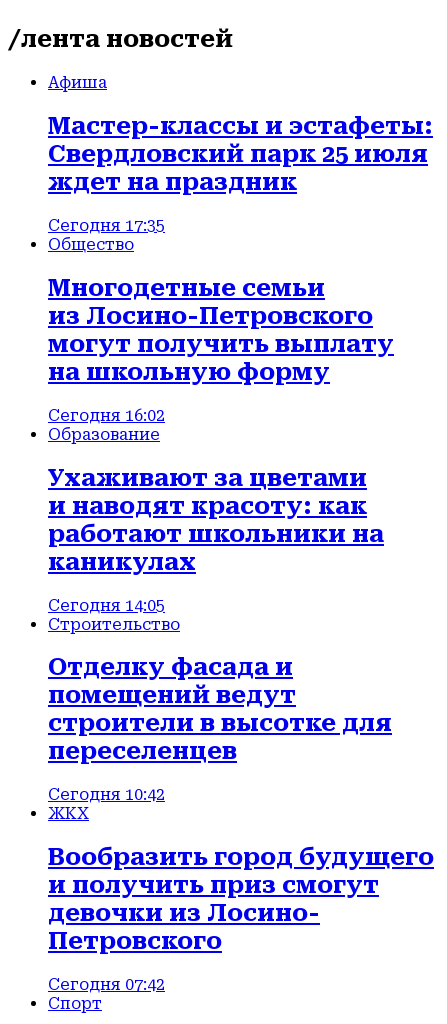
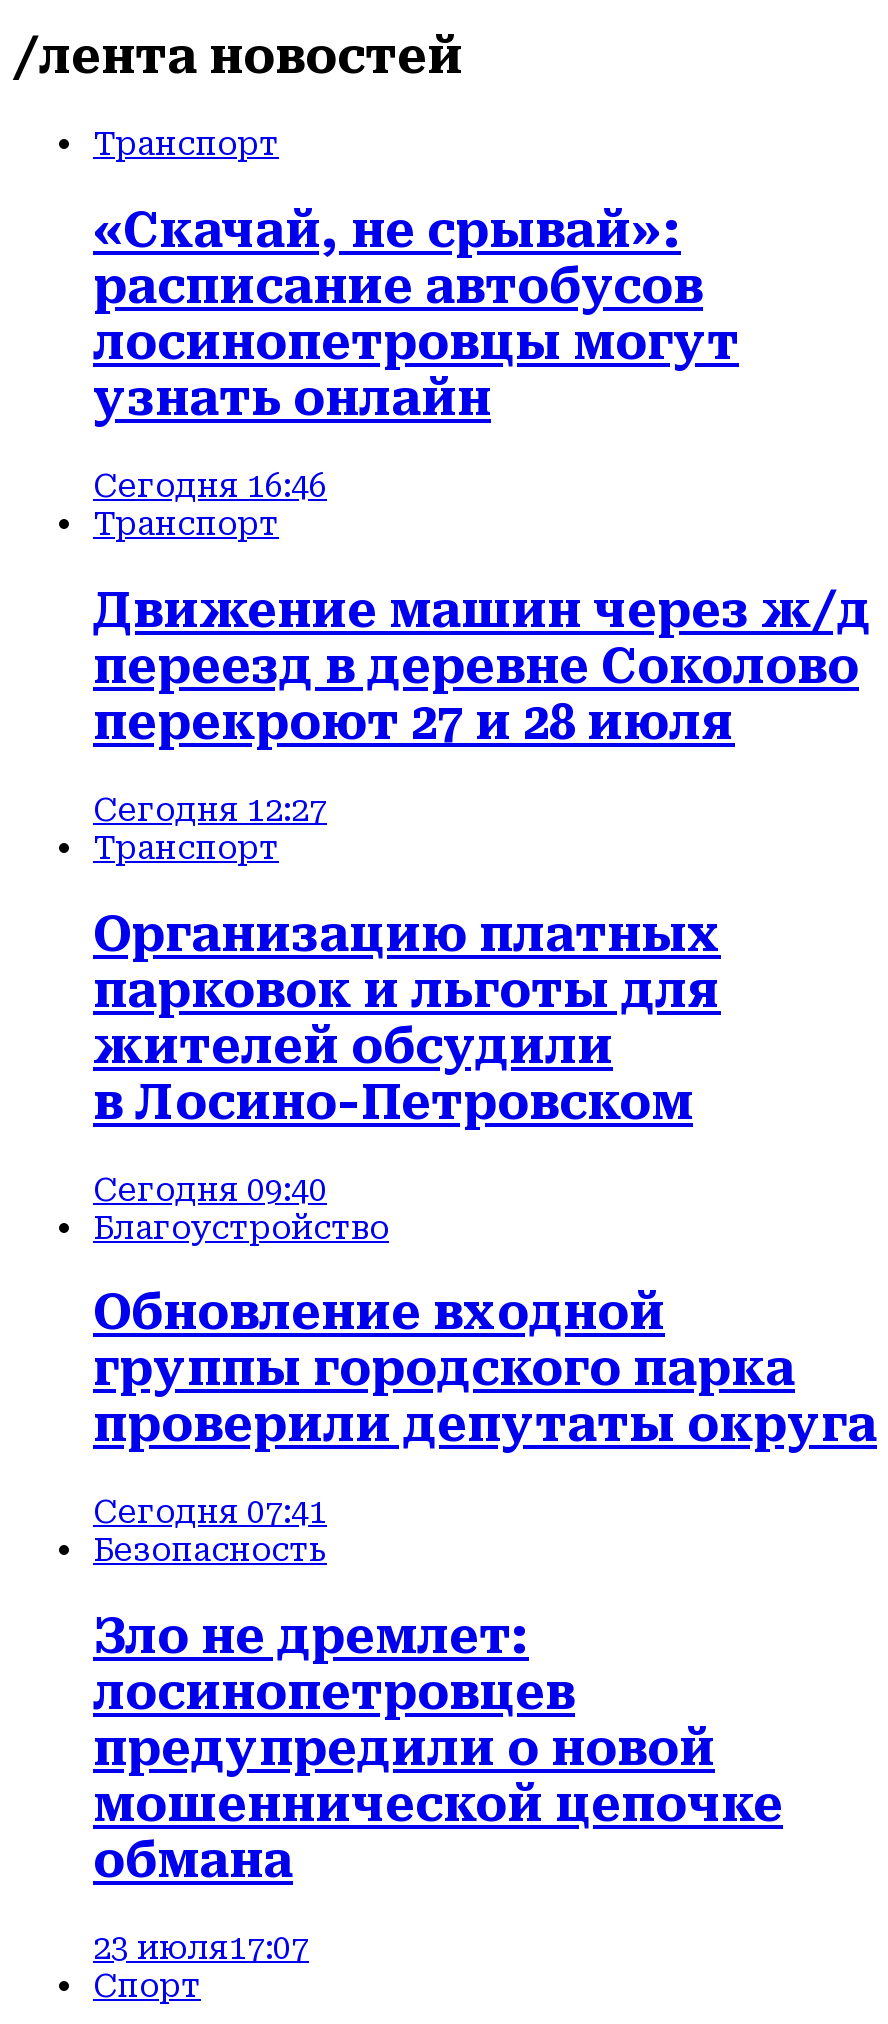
- Афиша
+ Транспорт

- Мастер-классы и эстафеты:
- Свердловский парк 25 июля
- ждет на праздник
+ «Скачай, не срывай»:
+ расписание автобусов
+ лосинопетровцы могут
+ узнать онлайн

- Сегодня 17:35
- Общество
+ Сегодня 16:46
+ Транспорт

- Многодетные семьи
- из Лосино-Петровского
- могут получить выплату
- на школьную форму
+ Движение машин через ж/д
+ переезд в деревне Соколово
+ перекроют 27 и 28 июля

- Сегодня 16:02
- Образование
+ Сегодня 12:27
+ Транспорт

- Ухаживают за цветами
- и наводят красоту: как
- работают школьники на
- каникулах
+ Организацию платных
+ парковок и льготы для
+ жителей обсудили
+ в Лосино-Петровском

- Сегодня 14:05
- Строительство
+ Сегодня 09:40
+ Благоустройство

- Отделку фасада и
- помещений ведут
- строители в высотке для
- переселенцев
+ Обновление входной
+ группы городского парка
+ проверили депутаты округа

- Сегодня 10:42
- ЖКХ
+ Сегодня 07:41
+ Безопасность

- Вообразить город будущего
- и получить приз смогут
- девочки из Лосино-
- Петровского
+ Зло не дремлет:
+ лосинопетровцев
+ предупредили о новой
+ мошеннической цепочке
+ обмана

- Сегодня 07:42
+ 23 июля17:07
